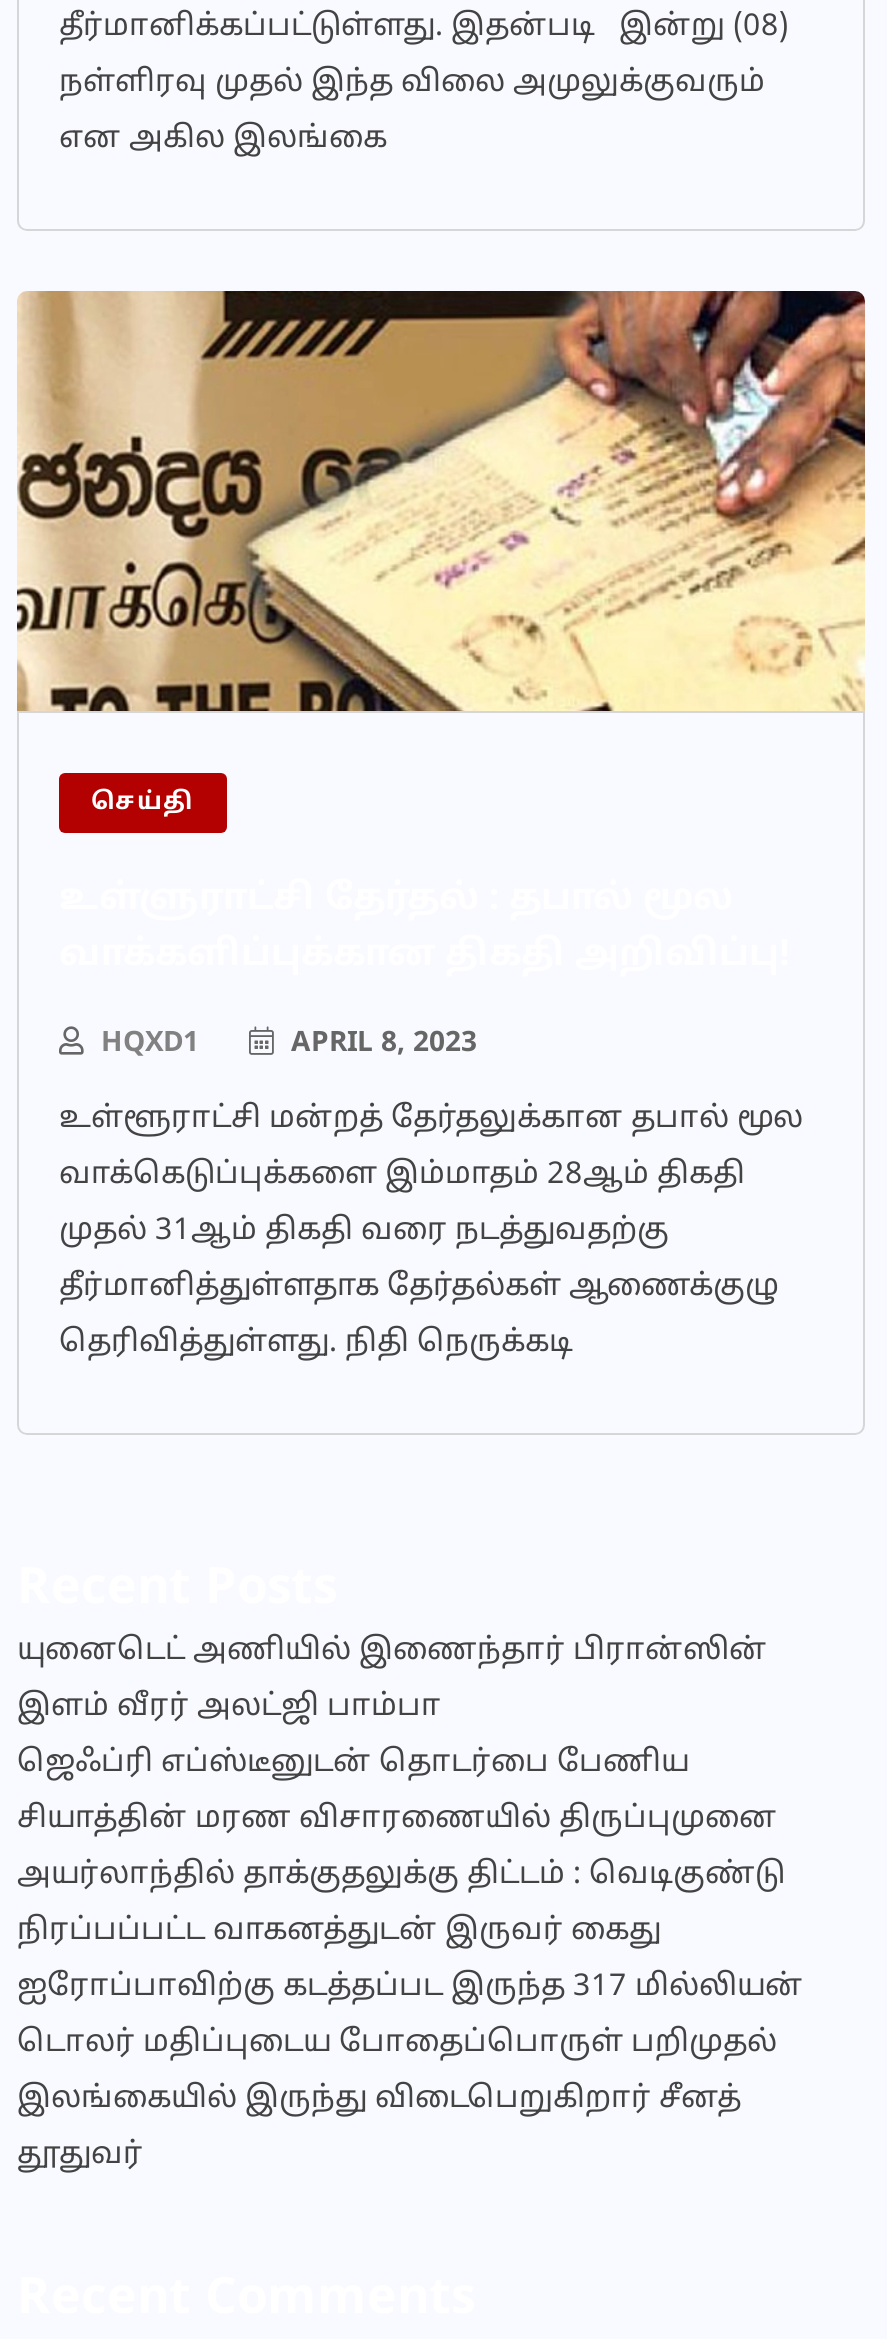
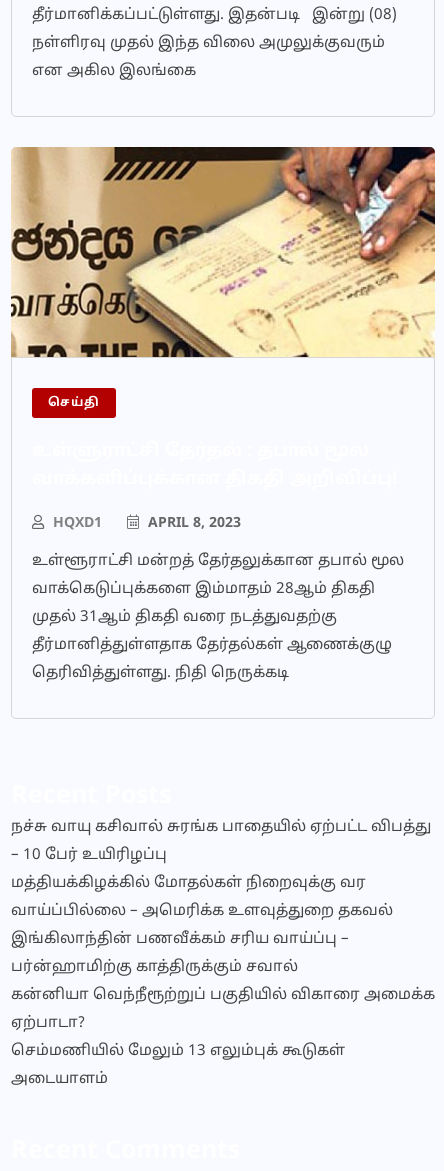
- யுனைடெட் அணியில் இணைந்தார் பிரான்ஸின்
+ நச்சு வாயு கசிவால் சுரங்க பாதையில் ஏற்பட்ட விபத்து

- இளம் வீரர் அலட்ஜி பாம்பா
+ – 10 பேர் உயிரிழப்பு

- ஜெஃப்ரி எப்ஸ்டீனுடன் தொடர்பை பேணிய
+ மத்தியக்கிழக்கில் மோதல்கள் நிறைவுக்கு வர

- சியாத்தின் மரண விசாரணையில் திருப்புமுனை
+ வாய்ப்பில்லை – அமெரிக்க உளவுத்துறை தகவல்

- அயர்லாந்தில் தாக்குதலுக்கு திட்டம் : வெடிகுண்டு
+ இங்கிலாந்தின் பணவீக்கம் சரிய வாய்ப்பு –

- நிரப்பப்பட்ட வாகனத்துடன் இருவர் கைது
+ பர்ன்ஹாமிற்கு காத்திருக்கும் சவால்

- ஐரோப்பாவிற்கு கடத்தப்பட இருந்த 317 மில்லியன்
+ கன்னியா வெந்நீரூற்றுப் பகுதியில் விகாரை அமைக்க

- டொலர் மதிப்புடைய போதைப்பொருள் பறிமுதல்
+ ஏற்பாடா?

- இலங்கையில் இருந்து விடைபெறுகிறார் சீனத்
+ செம்மணியில் மேலும் 13 எலும்புக் கூடுகள்

- தூதுவர்
+ அடையாளம்
